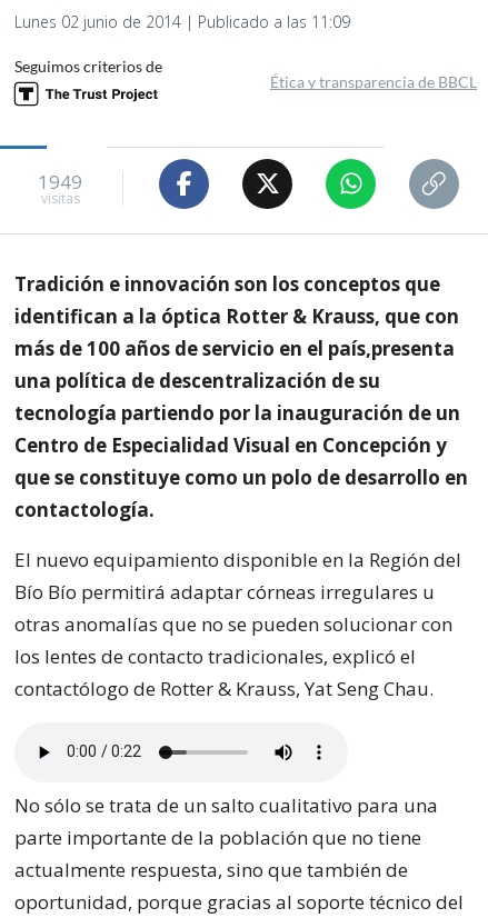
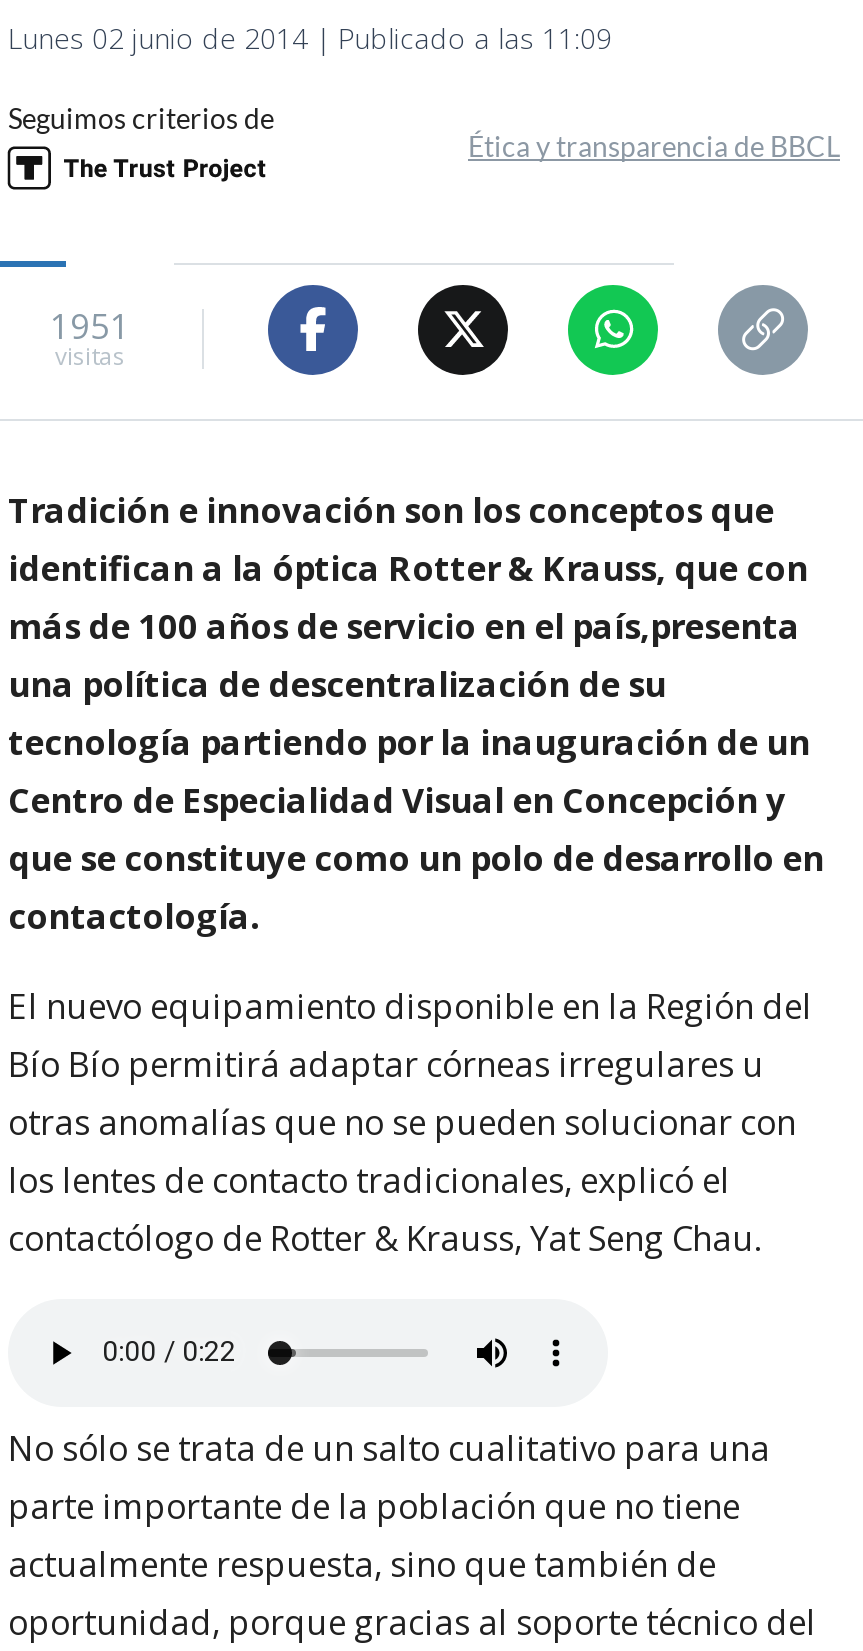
- 1949
+ 1951
